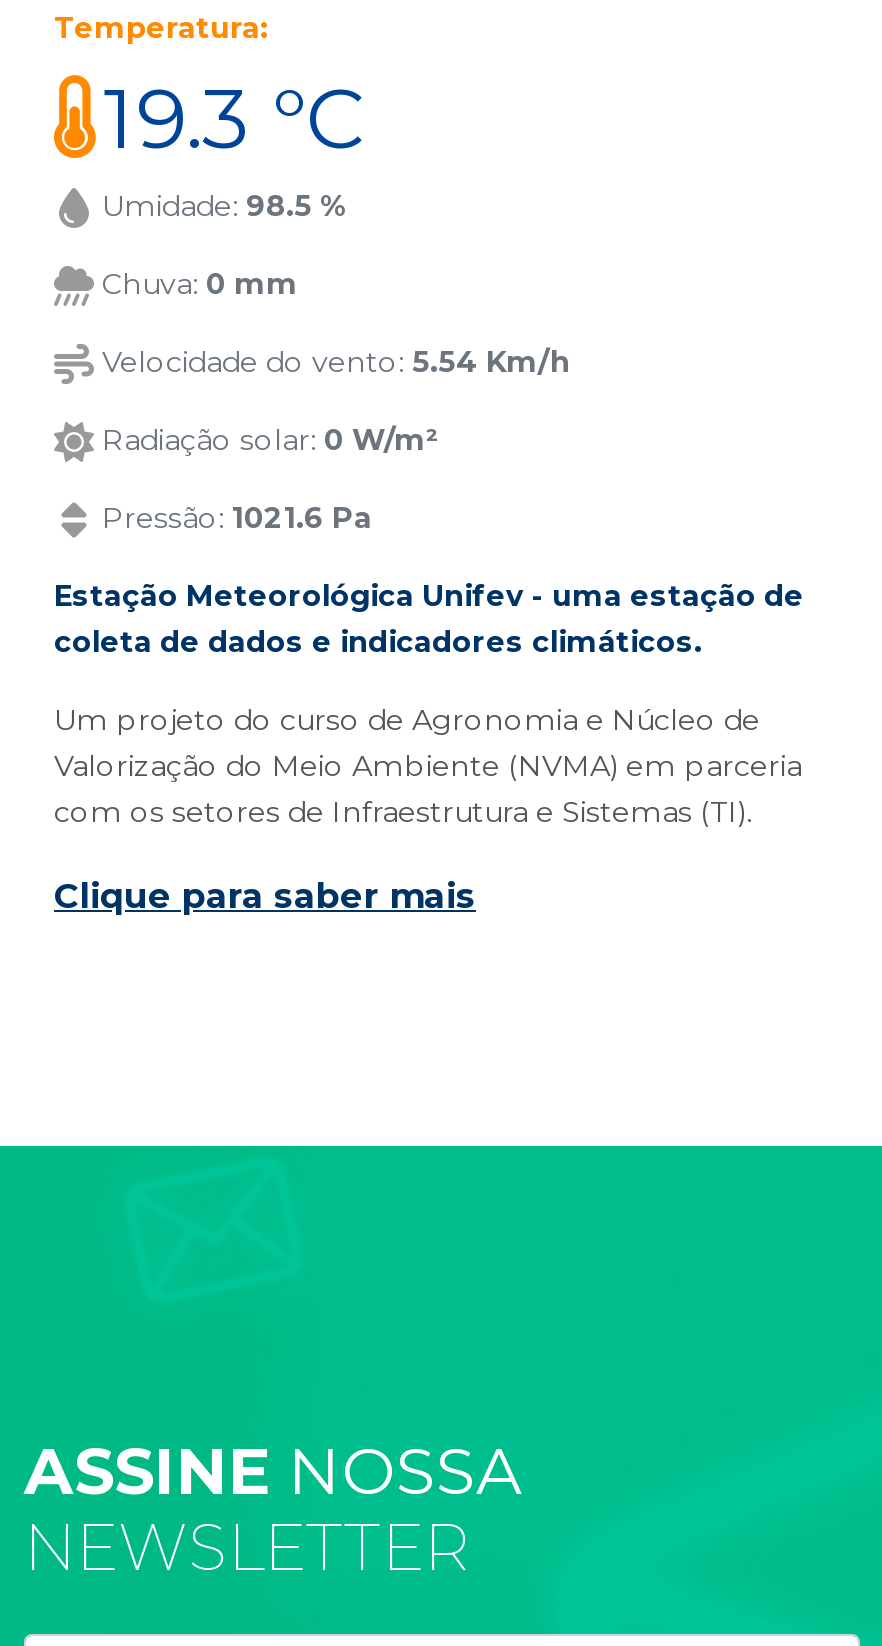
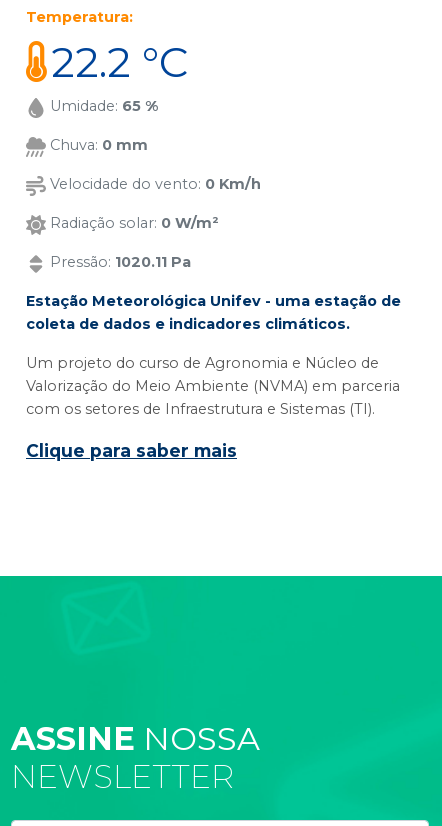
- 19.3 °C
+ 22.2 °C

- Umidade: 98.5 %
+ Umidade: 65 %

- Velocidade do vento: 5.54 Km/h
+ Velocidade do vento: 0 Km/h

- Pressão: 1021.6 Pa
+ Pressão: 1020.11 Pa
